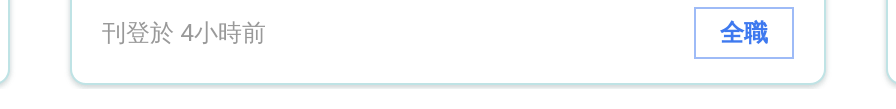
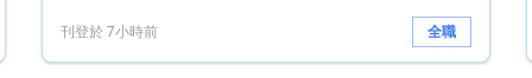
- 刊登於 4小時前
+ 刊登於 7小時前
